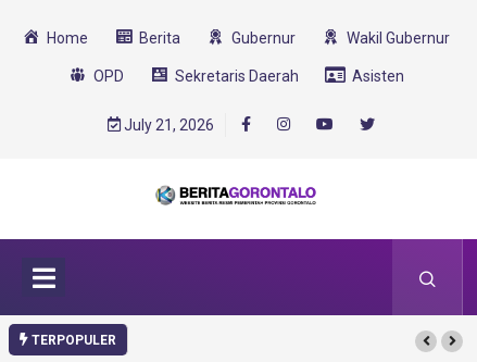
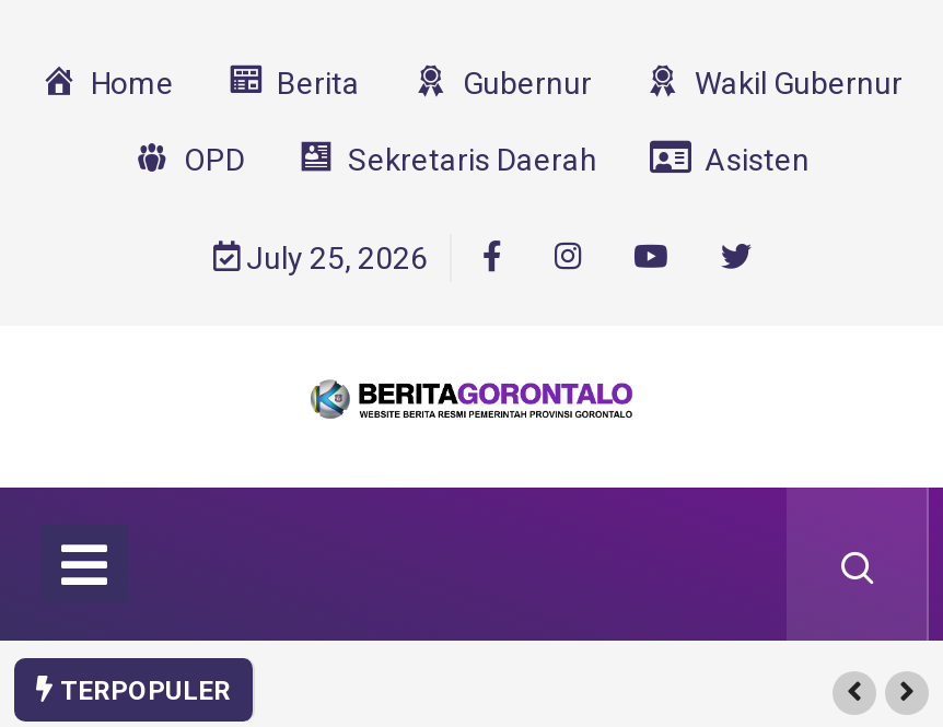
- July 21, 2026
+ July 25, 2026
